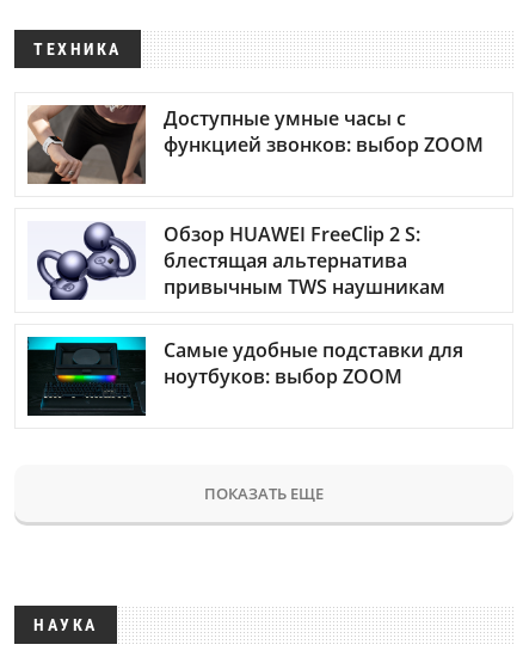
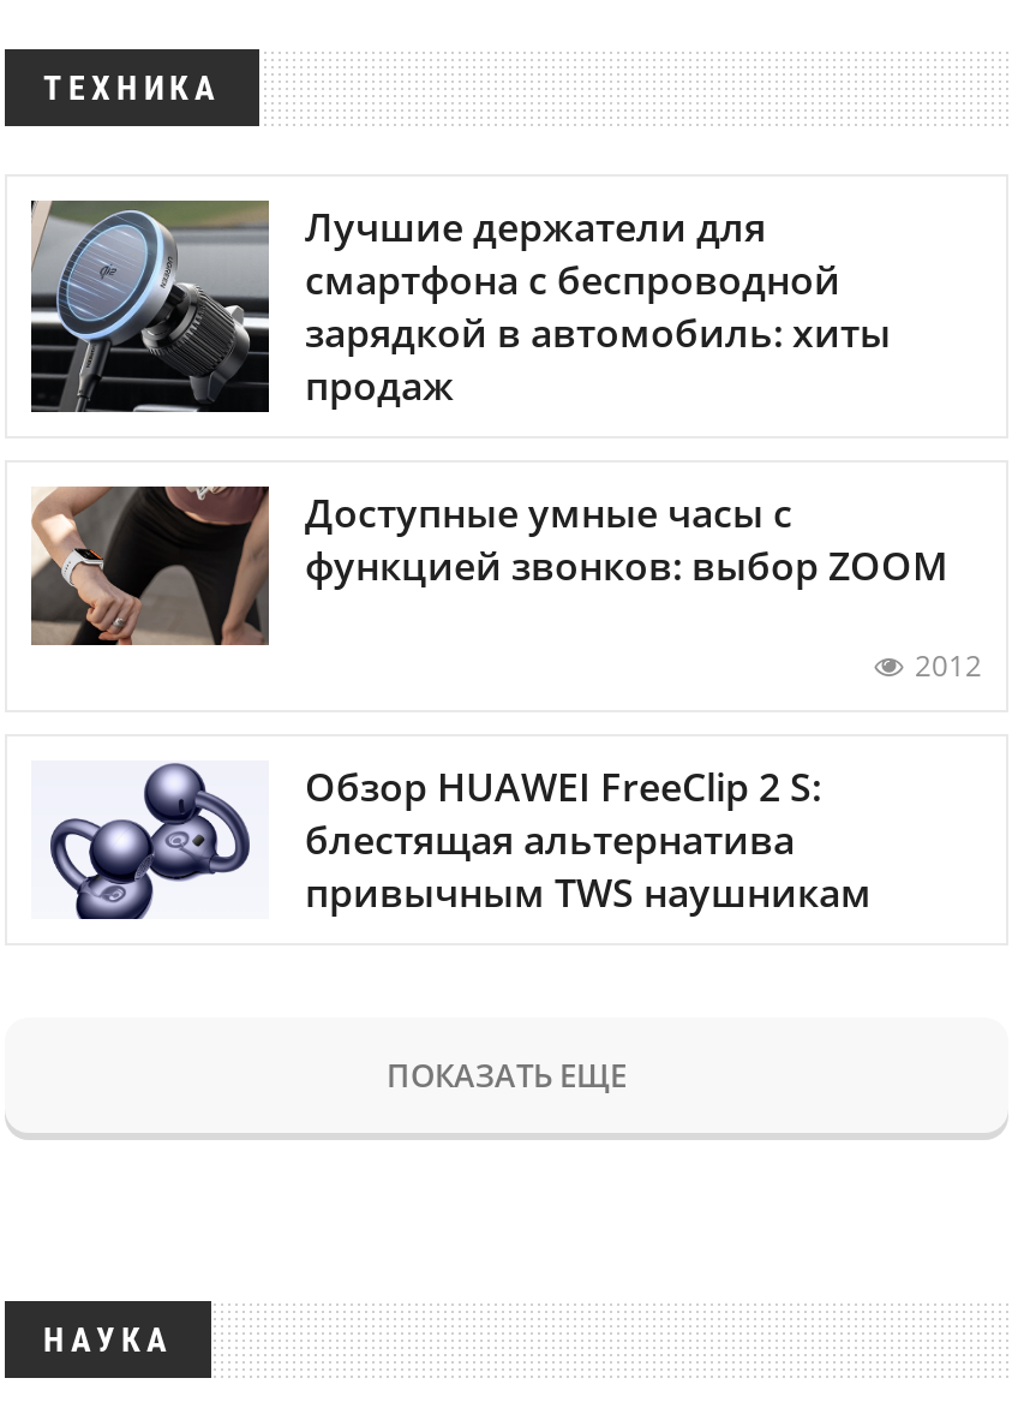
+ [image]
+ Лучшие держатели для
+ смартфона с беспроводной
+ зарядкой в автомобиль: хиты
+ продаж

moved down: [image] | Доступные умные часы с | функцией звонков: выбор ZOOM

+ 2012

moved down: [image] | Обзор HUAWEI FreeClip 2 S: | блестящая альтернатива | привычным TWS наушникам

- [image]
- Самые удобные подставки для
- ноутбуков: выбор ZOOM
